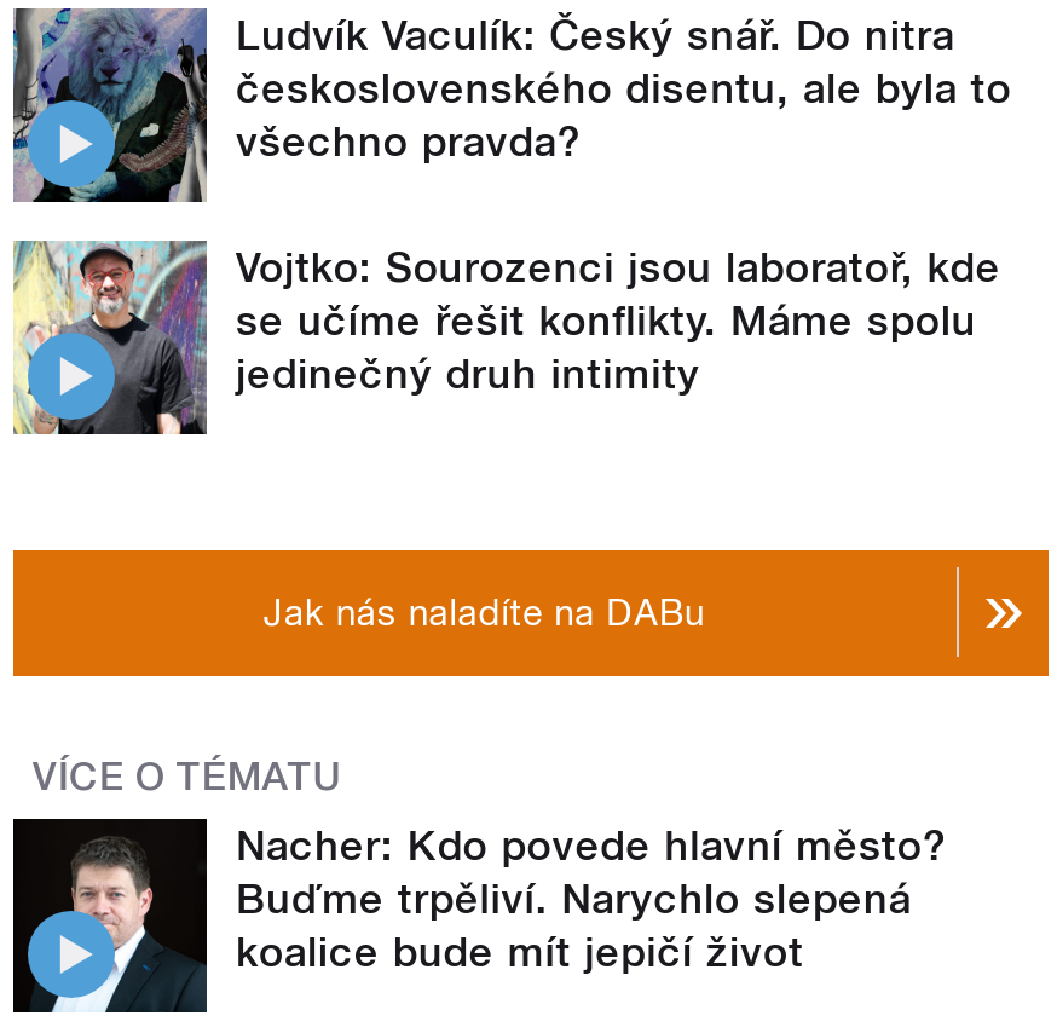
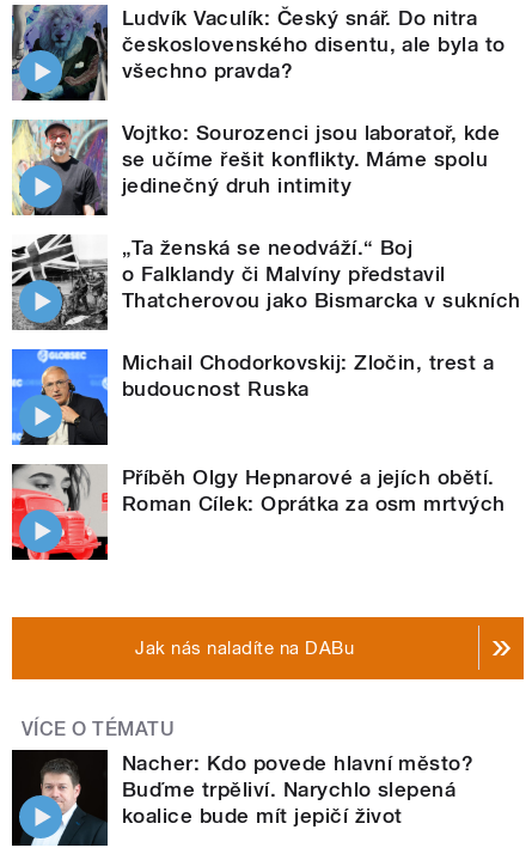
+ [image]
+ „Ta ženská se neodváží.“ Boj
+ o Falklandy či Malvíny představil
+ Thatcherovou jako Bismarcka v sukních
+ Michail Chodorkovskij: Zločin, trest a
+ budoucnost Ruska

+ [image]
+ Příběh Olgy Hepnarové a jejích obětí.
+ Roman Cílek: Oprátka za osm mrtvých

+ [image]
